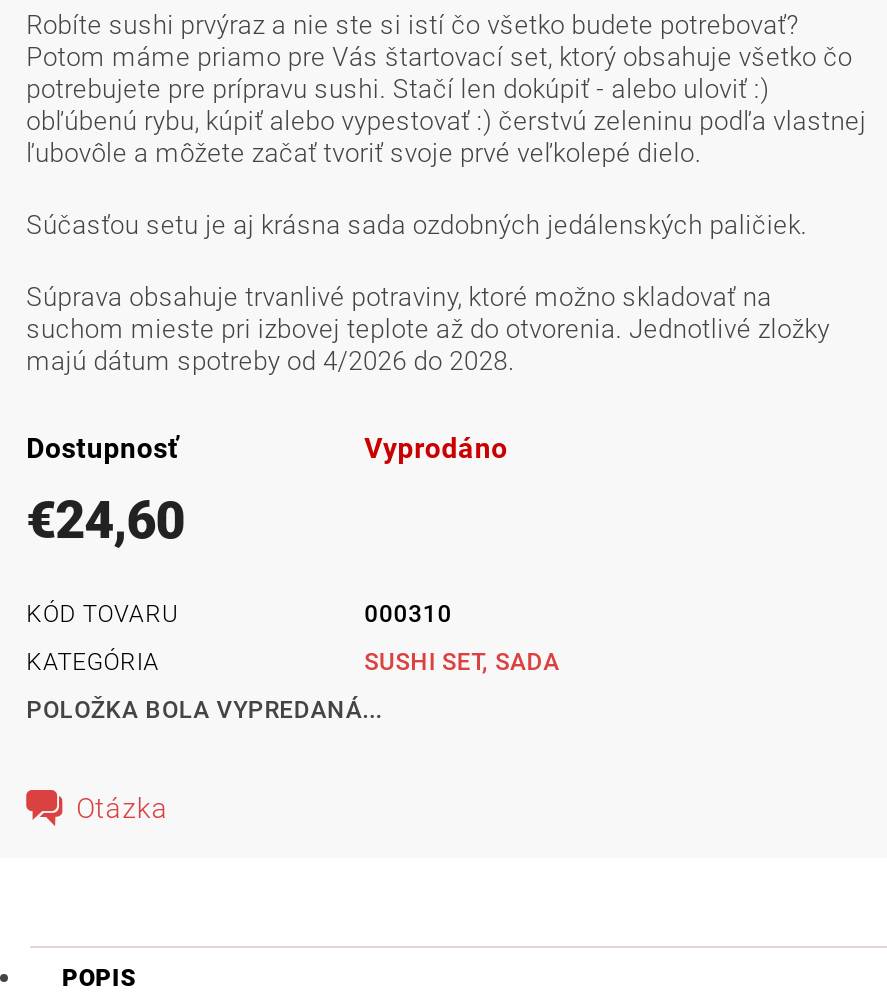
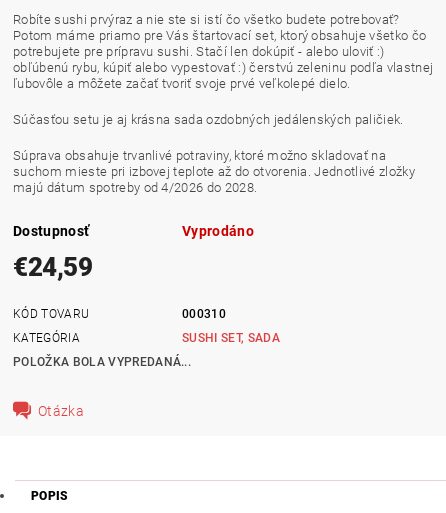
- €24,60
+ €24,59
